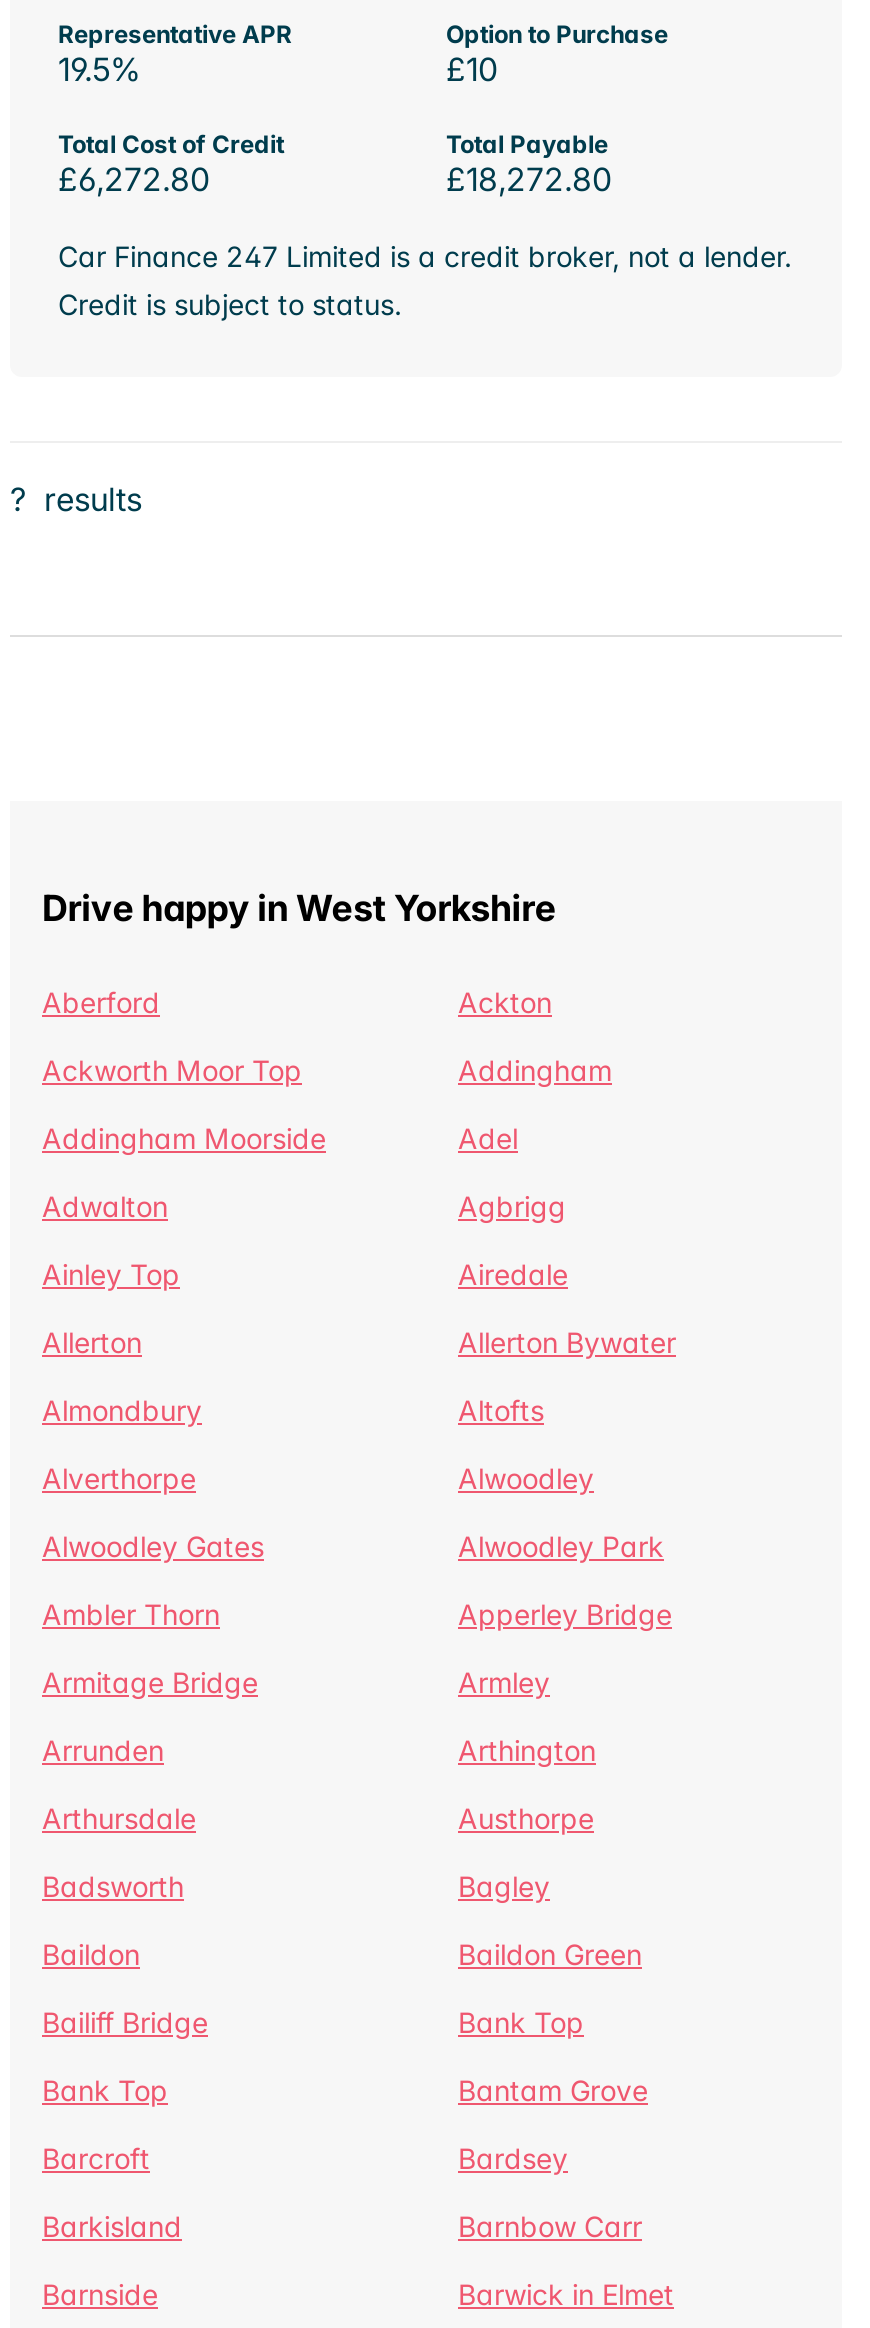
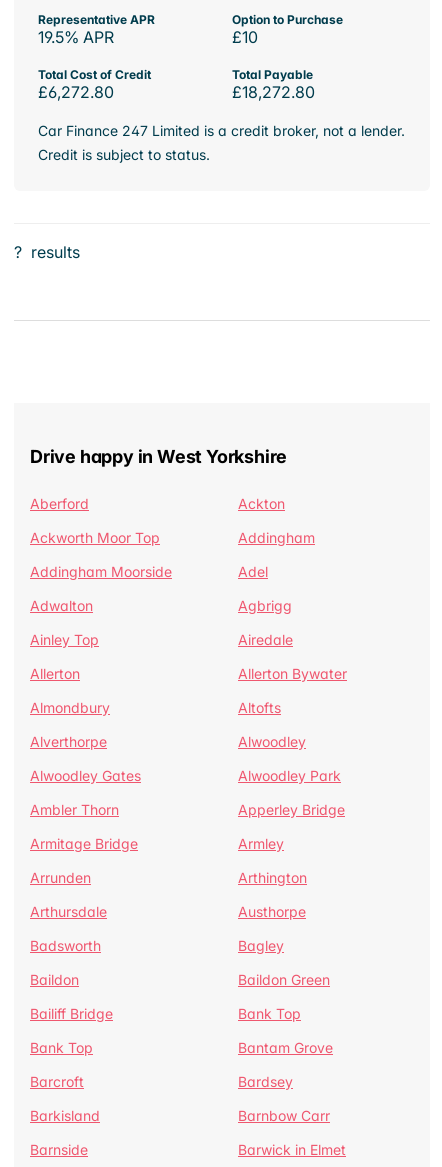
- 19.5%
+ 19.5% APR
